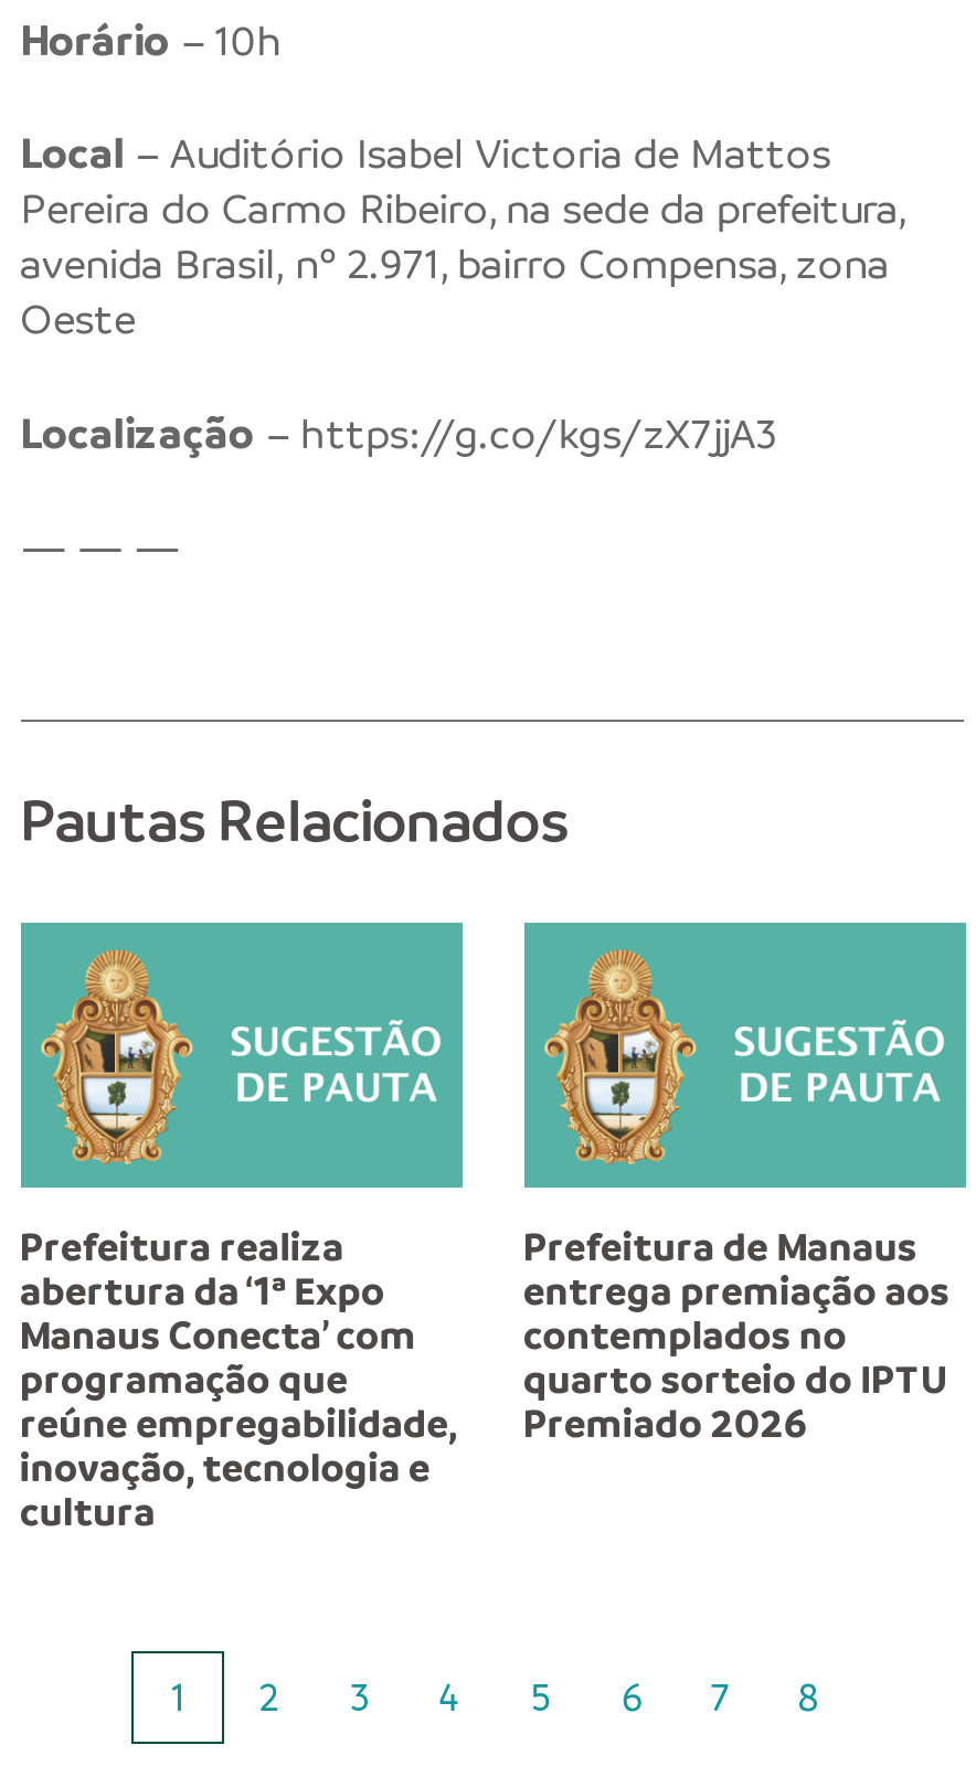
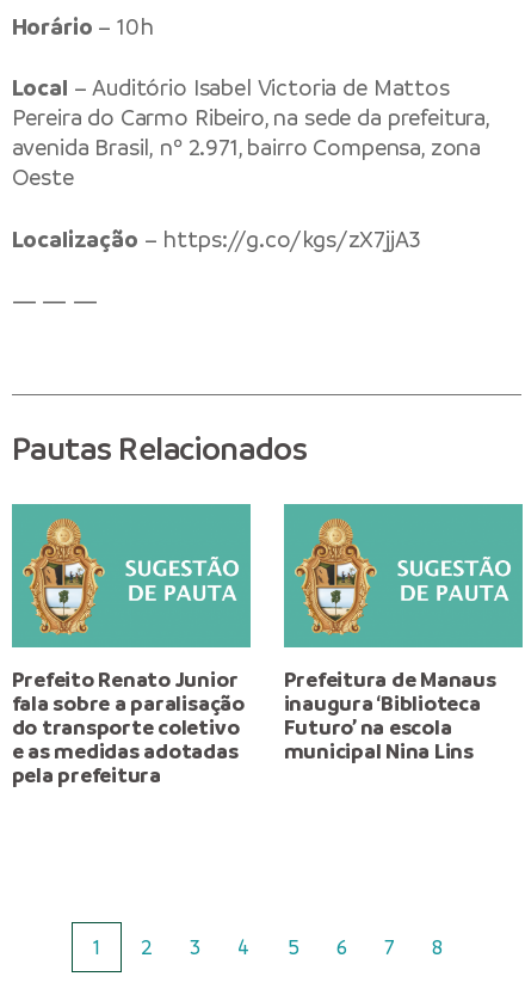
- Prefeitura realiza
- abertura da ‘1ª Expo
- Manaus Conecta’ com
- programação que
- reúne empregabilidade,
- inovação, tecnologia e
- cultura
+ Prefeito Renato Junior
+ fala sobre a paralisação
+ do transporte coletivo
+ e as medidas adotadas
+ pela prefeitura

- entrega premiação aos
- contemplados no
- quarto sorteio do IPTU
- Premiado 2026
+ inaugura ‘Biblioteca
+ Futuro’ na escola
+ municipal Nina Lins
